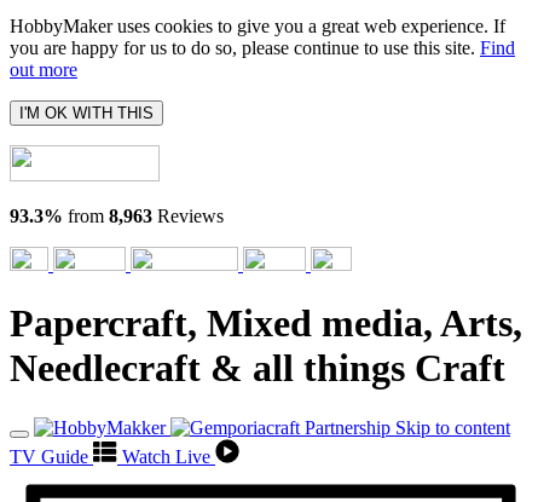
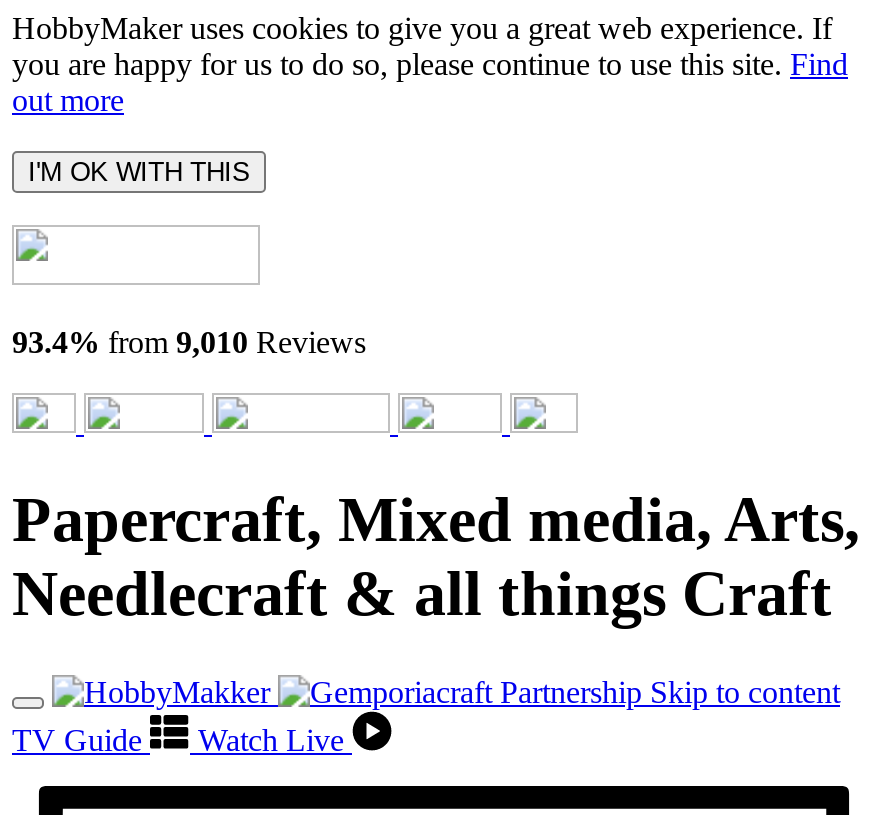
- 93.3% from 8,963 Reviews
+ 93.4% from 9,010 Reviews
